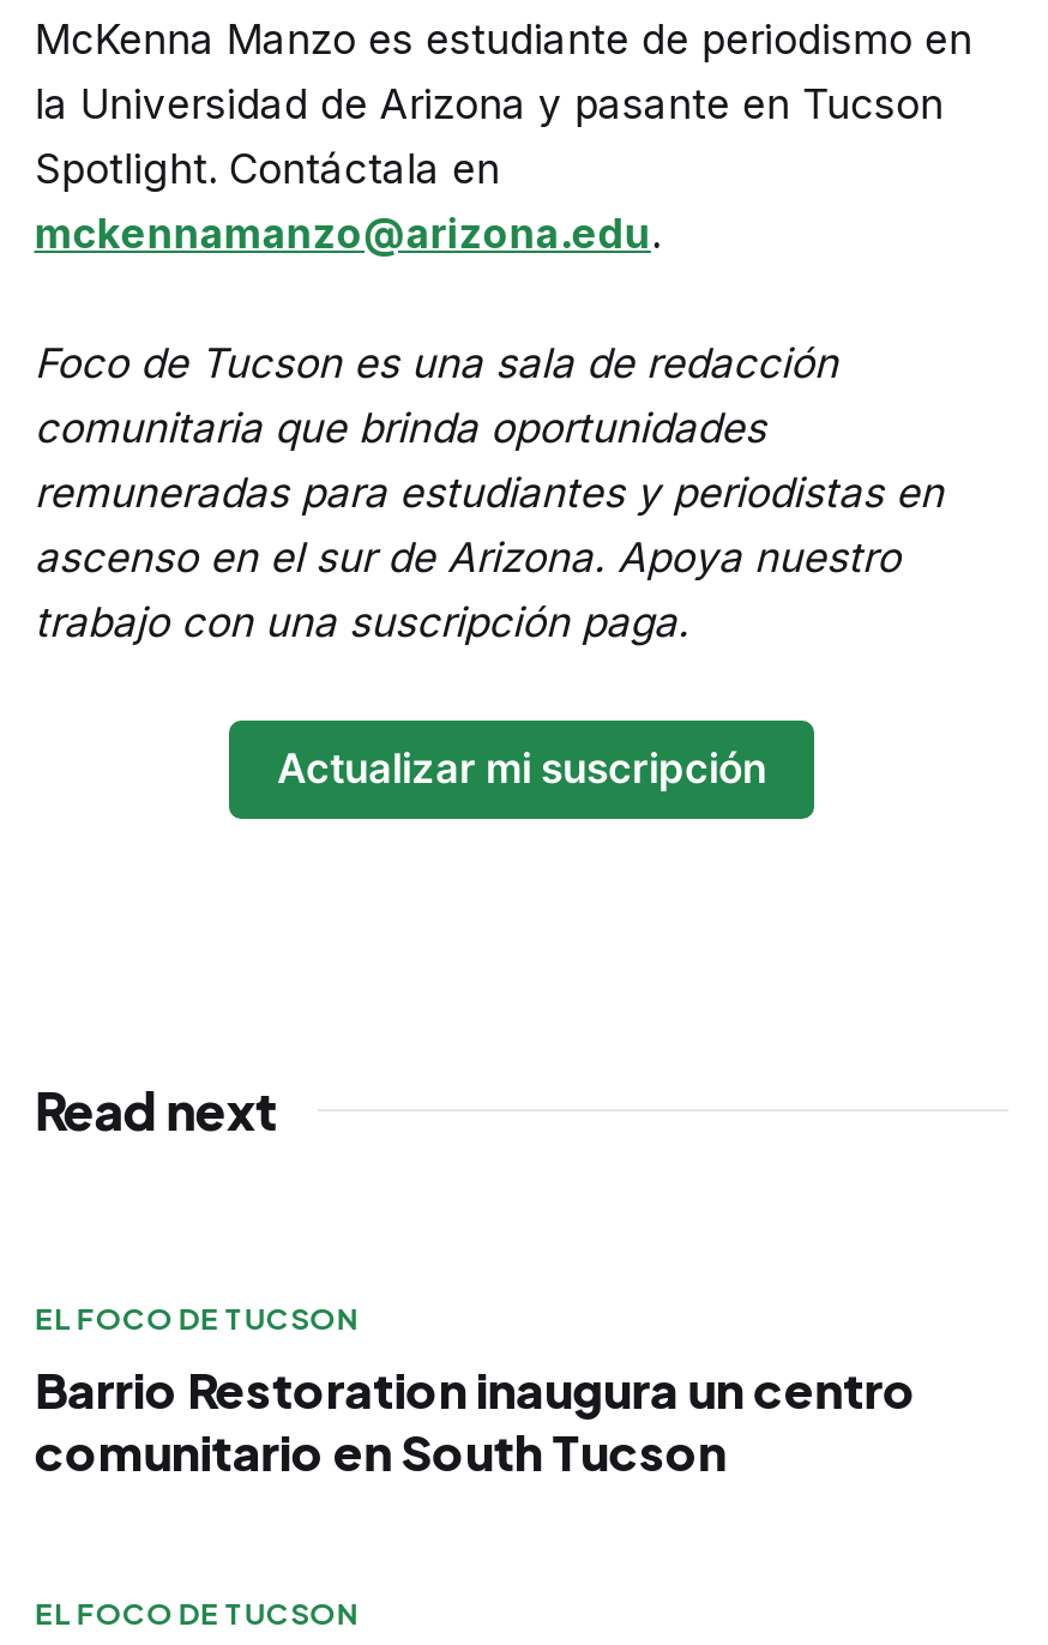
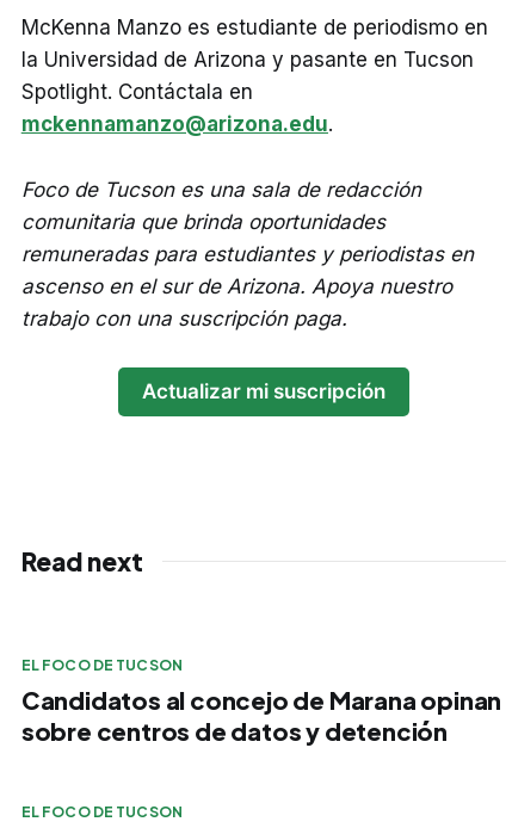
- Barrio Restoration inaugura un centro
- comunitario en South Tucson
+ Candidatos al concejo de Marana opinan
+ sobre centros de datos y detención
